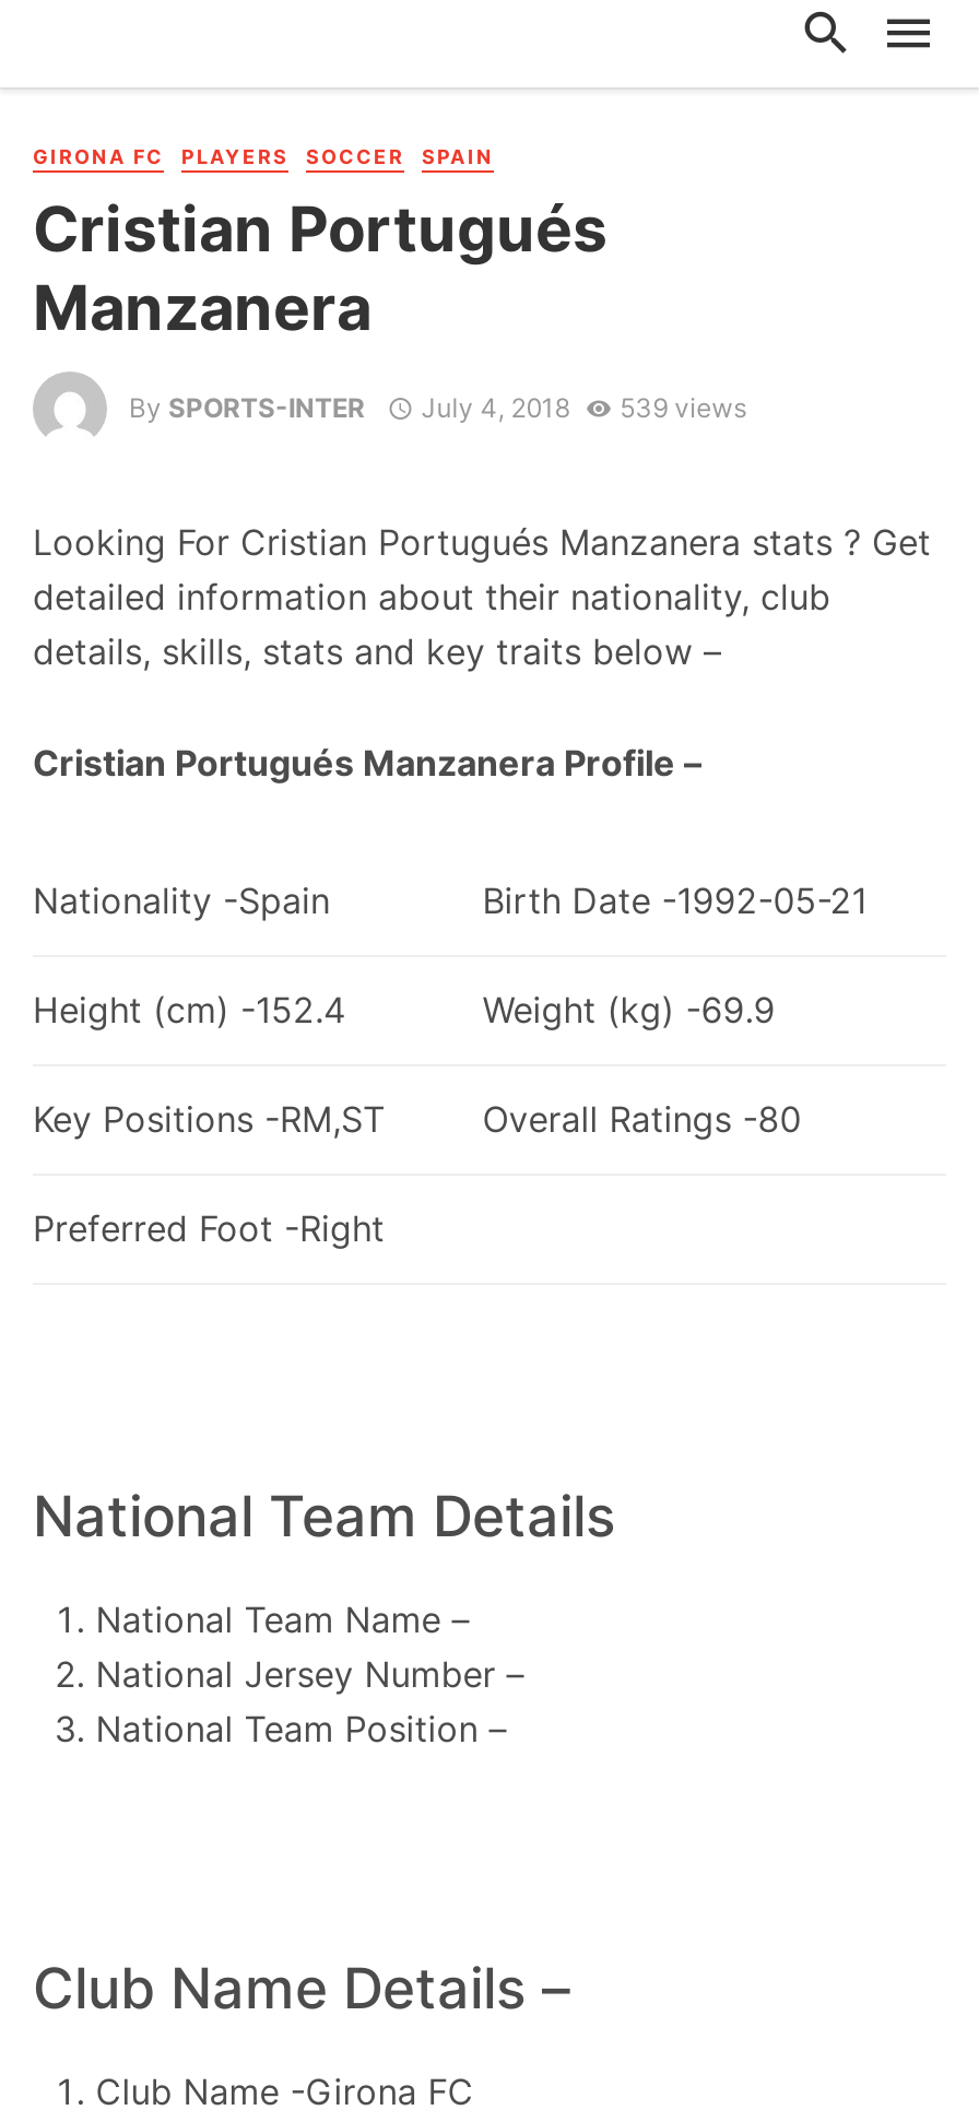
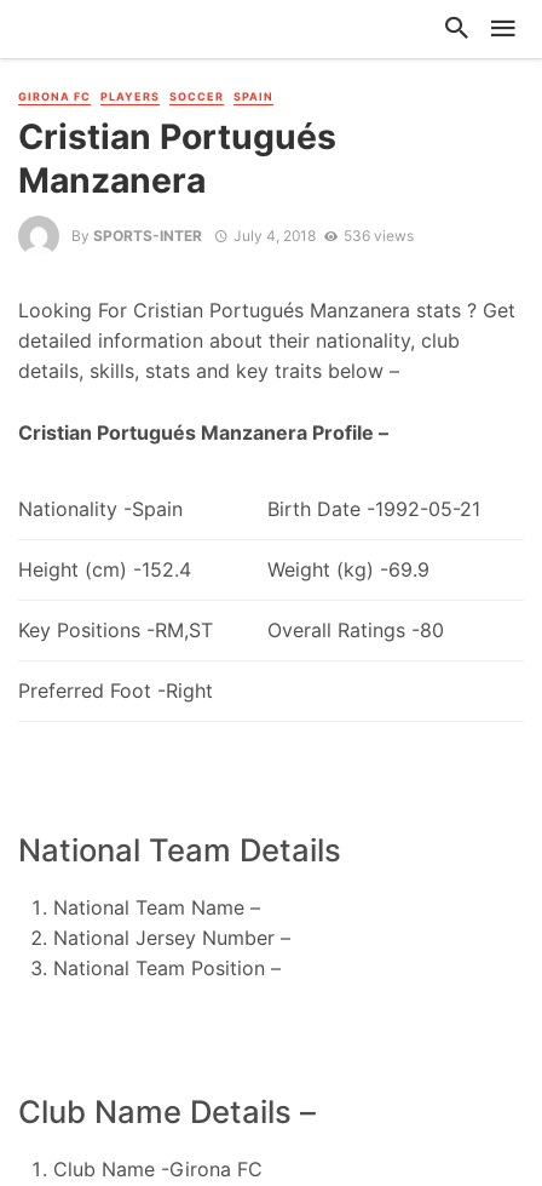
- By SPORTS-INTER July 4, 2018 539 views
+ By SPORTS-INTER July 4, 2018 536 views
